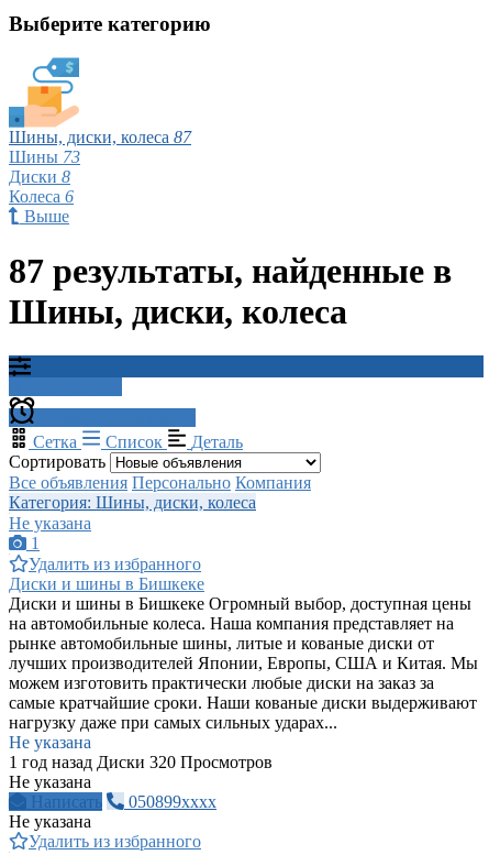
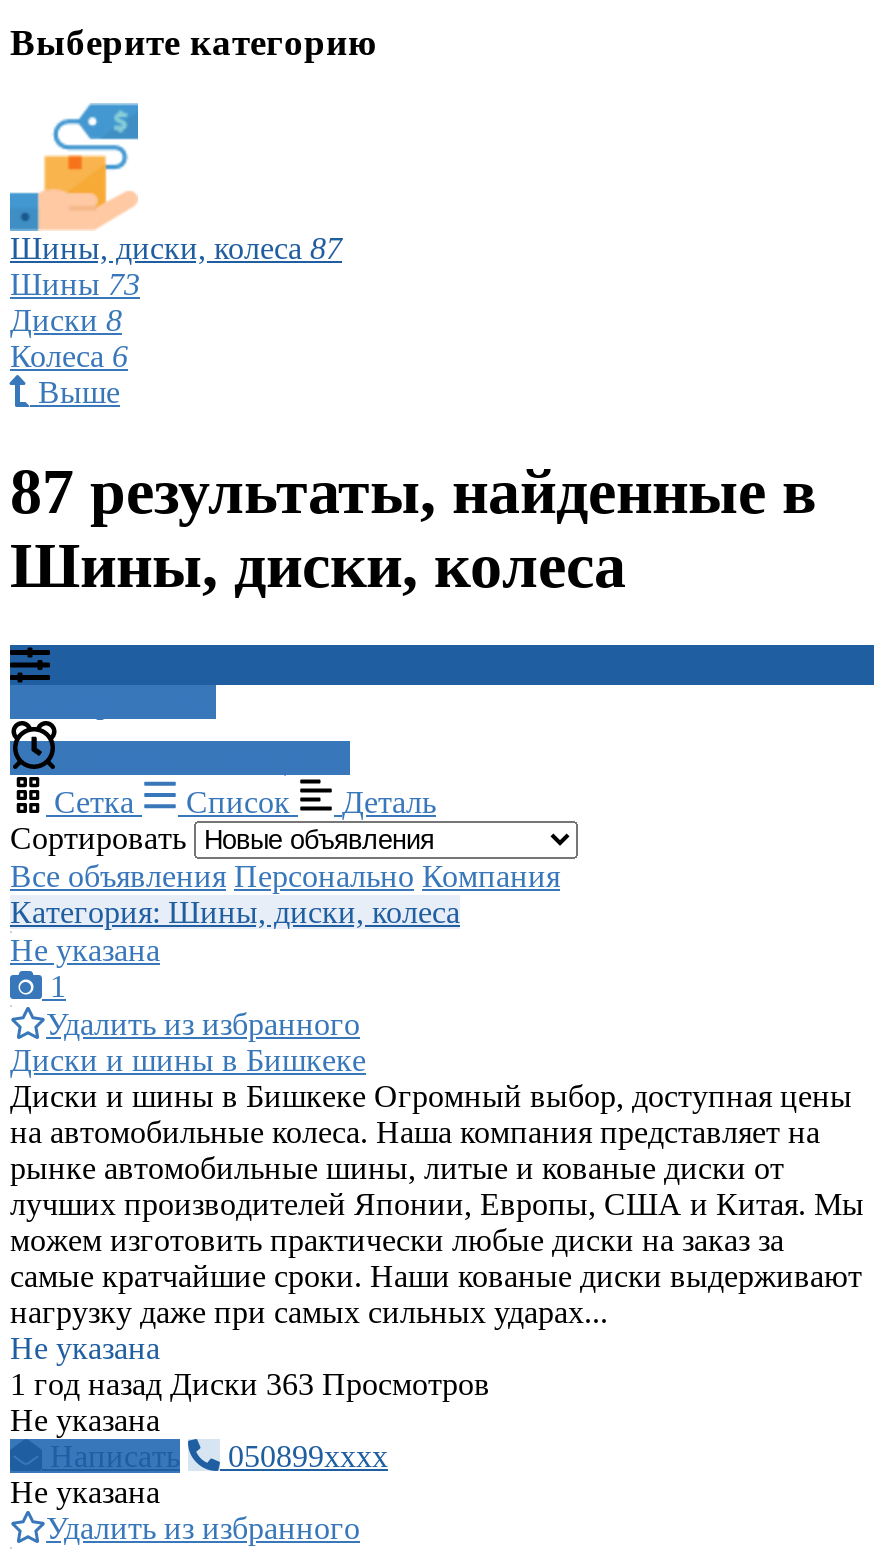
- 1 год назад Диски 320 Просмотров
+ 1 год назад Диски 363 Просмотров
